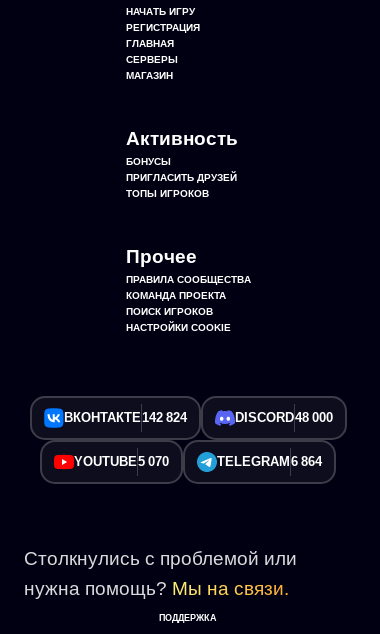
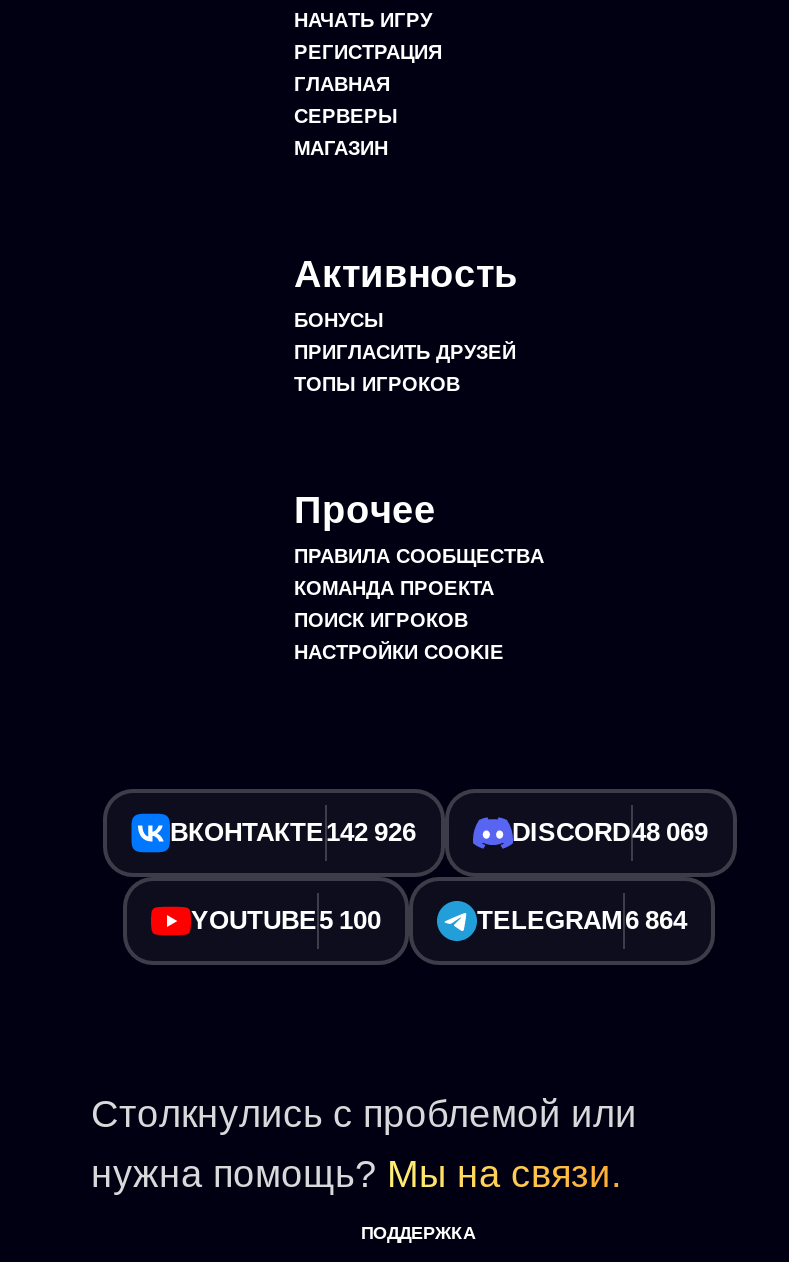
- ВКОНТАКТЕ142 824
+ ВКОНТАКТЕ142 926

- DISCORD48 000
+ DISCORD48 069

- YOUTUBE5 070
+ YOUTUBE5 100
